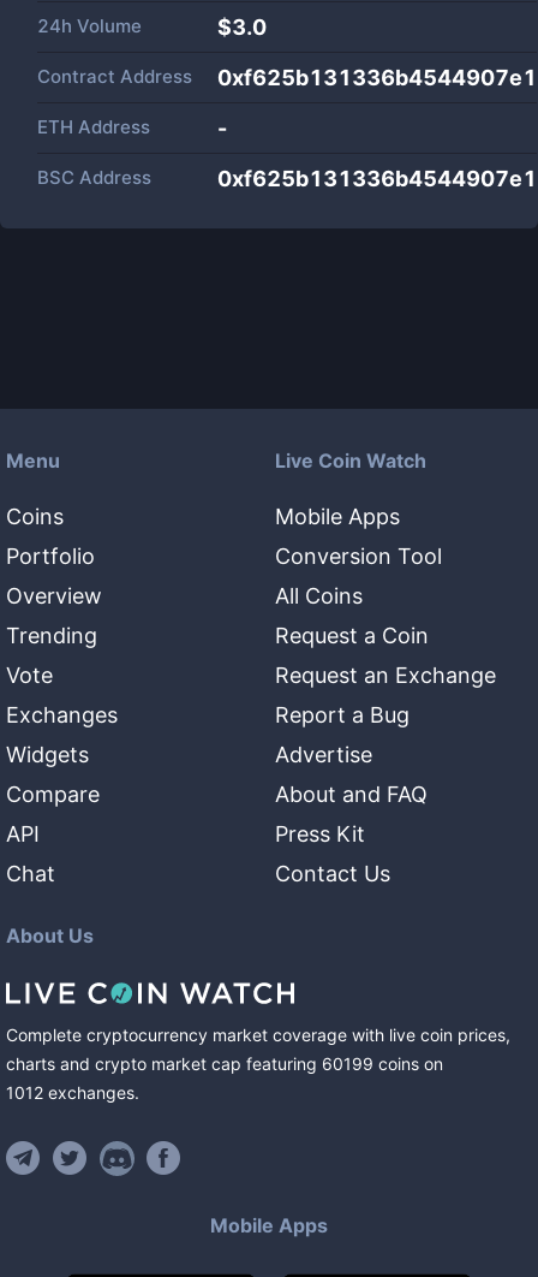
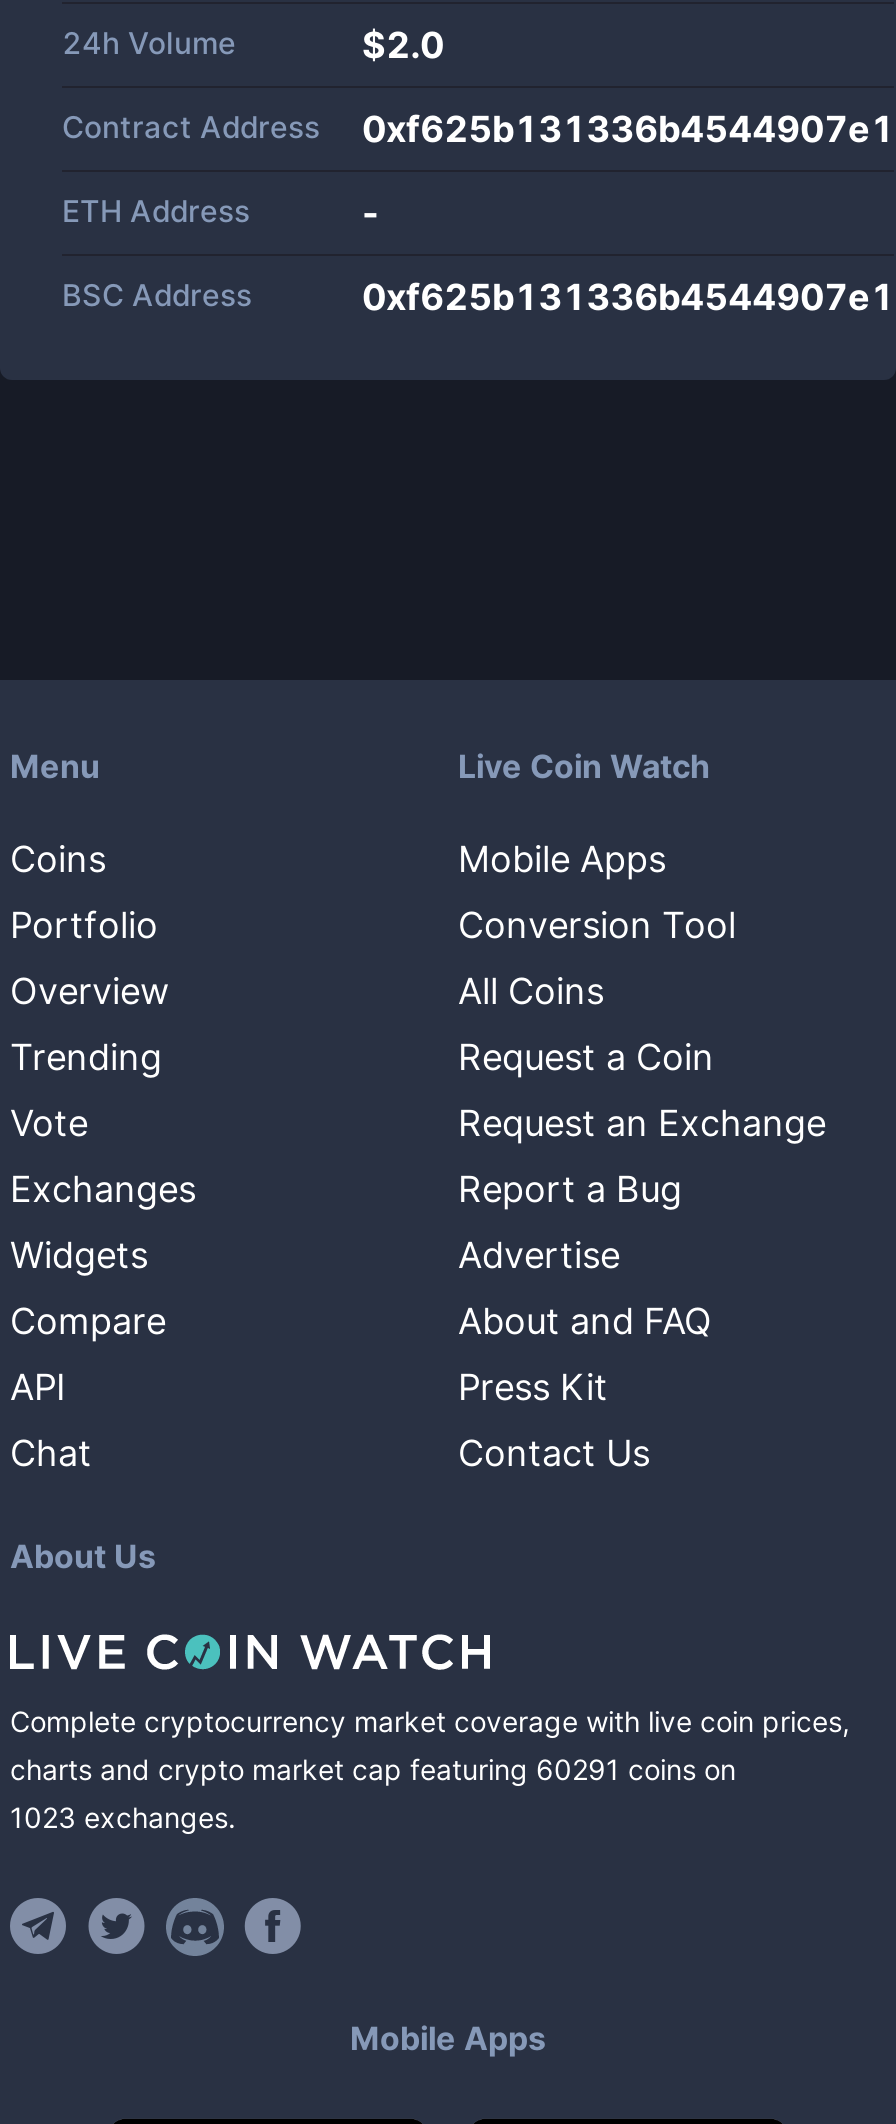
- $3.0
+ $2.0

- charts and crypto market cap featuring 60199 coins on
+ charts and crypto market cap featuring 60291 coins on

- 1012 exchanges.
+ 1023 exchanges.
